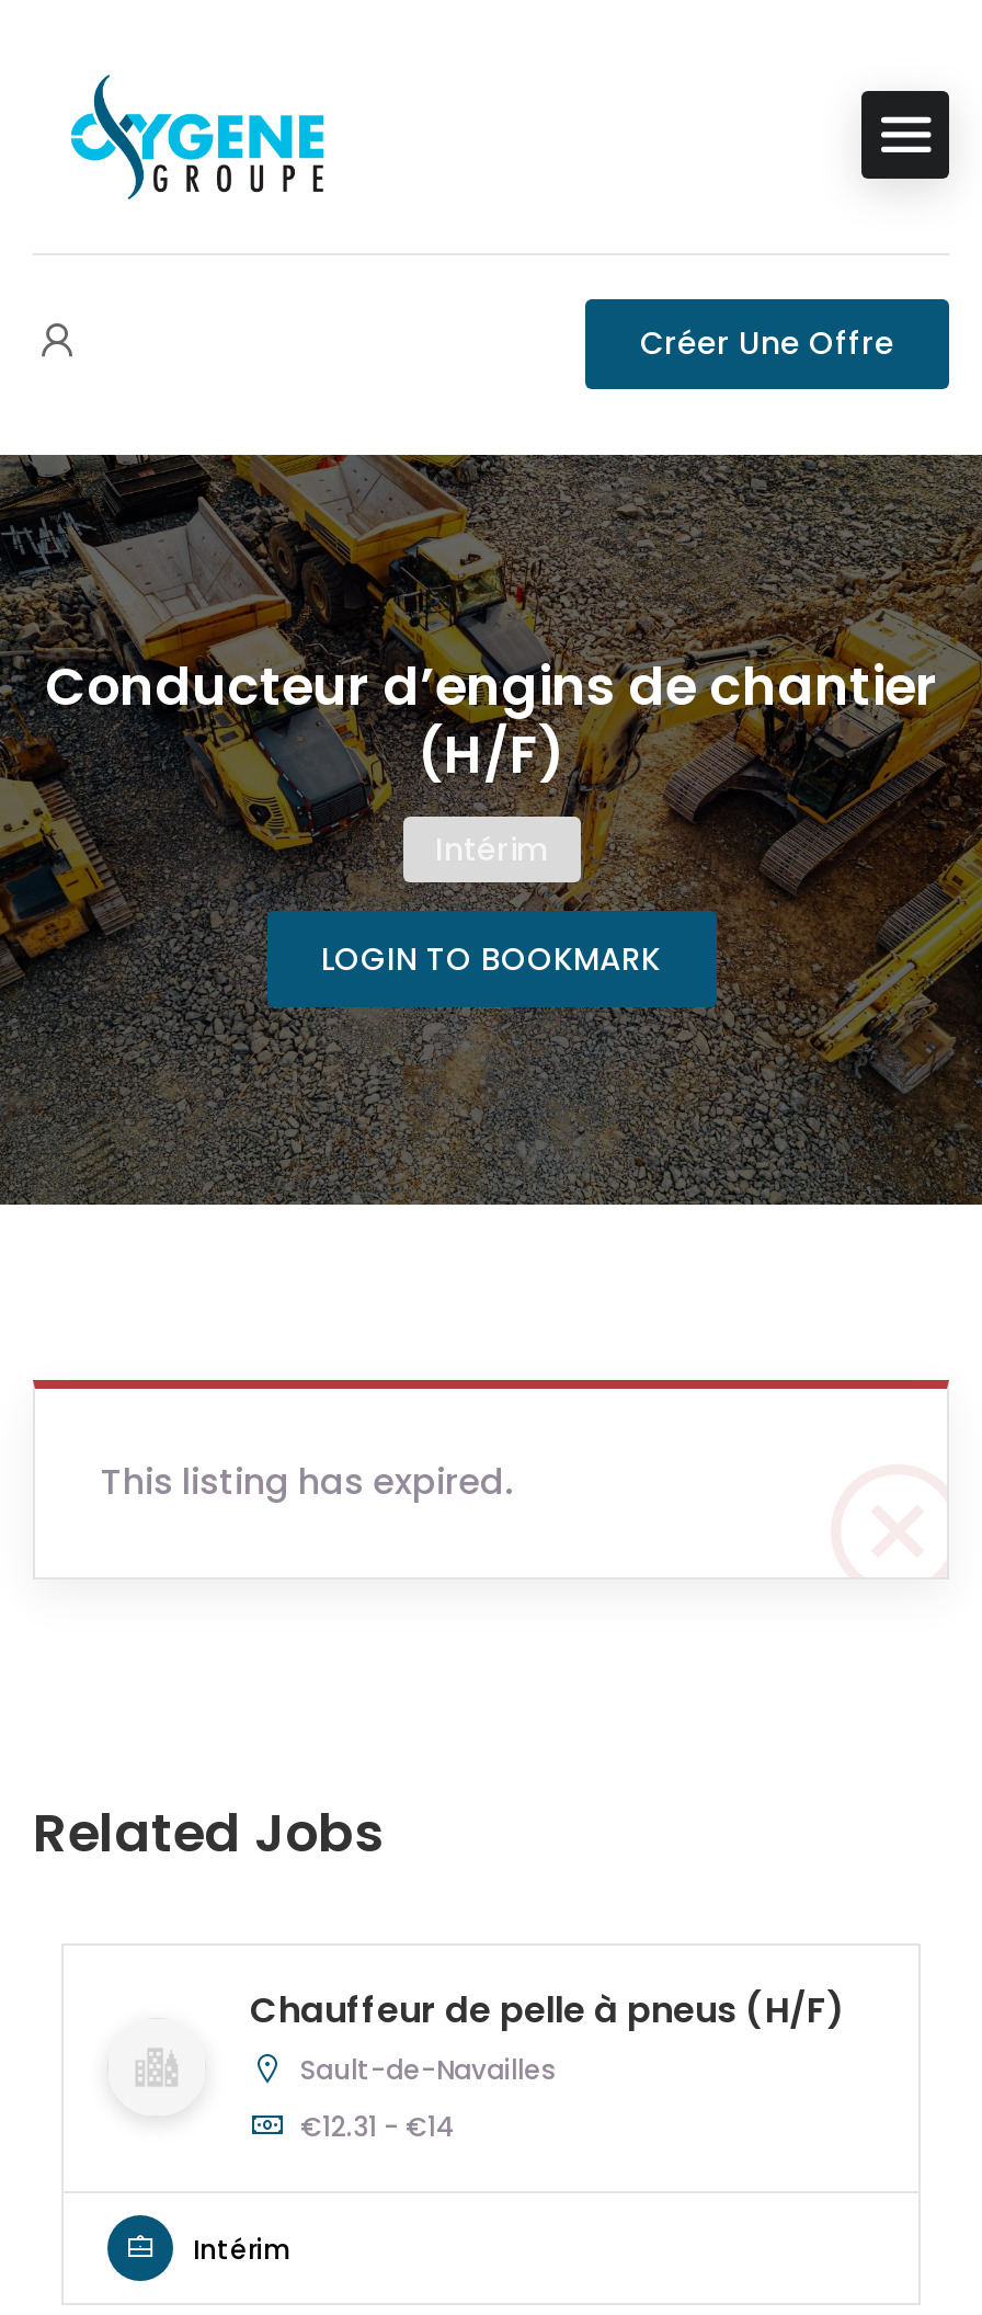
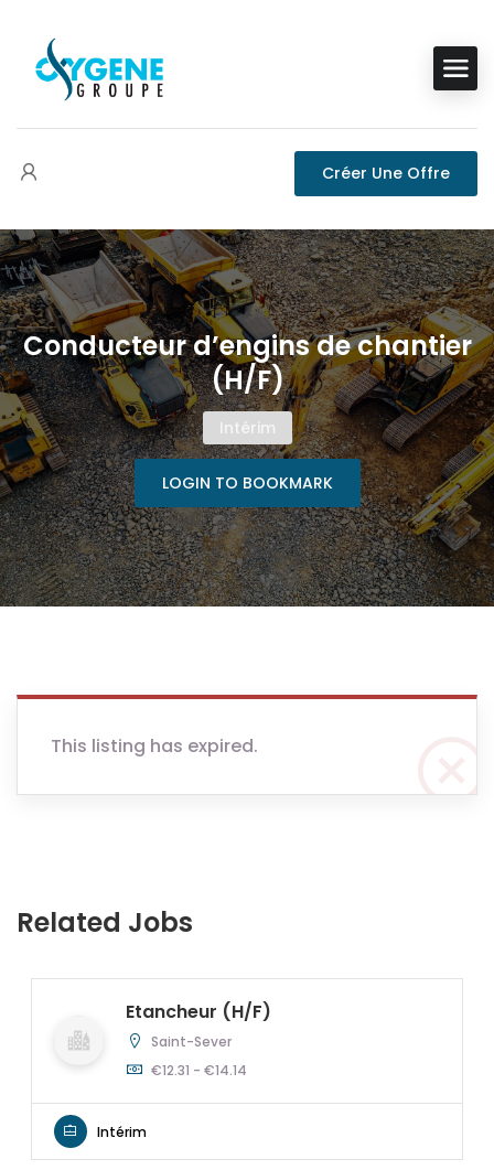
- Chauffeur de pelle à pneus (H/F)
- Sault-de-Navailles
+ Etancheur (H/F)
+ Saint-Sever

- €12.31 - €14
+ €12.31 - €14.14
